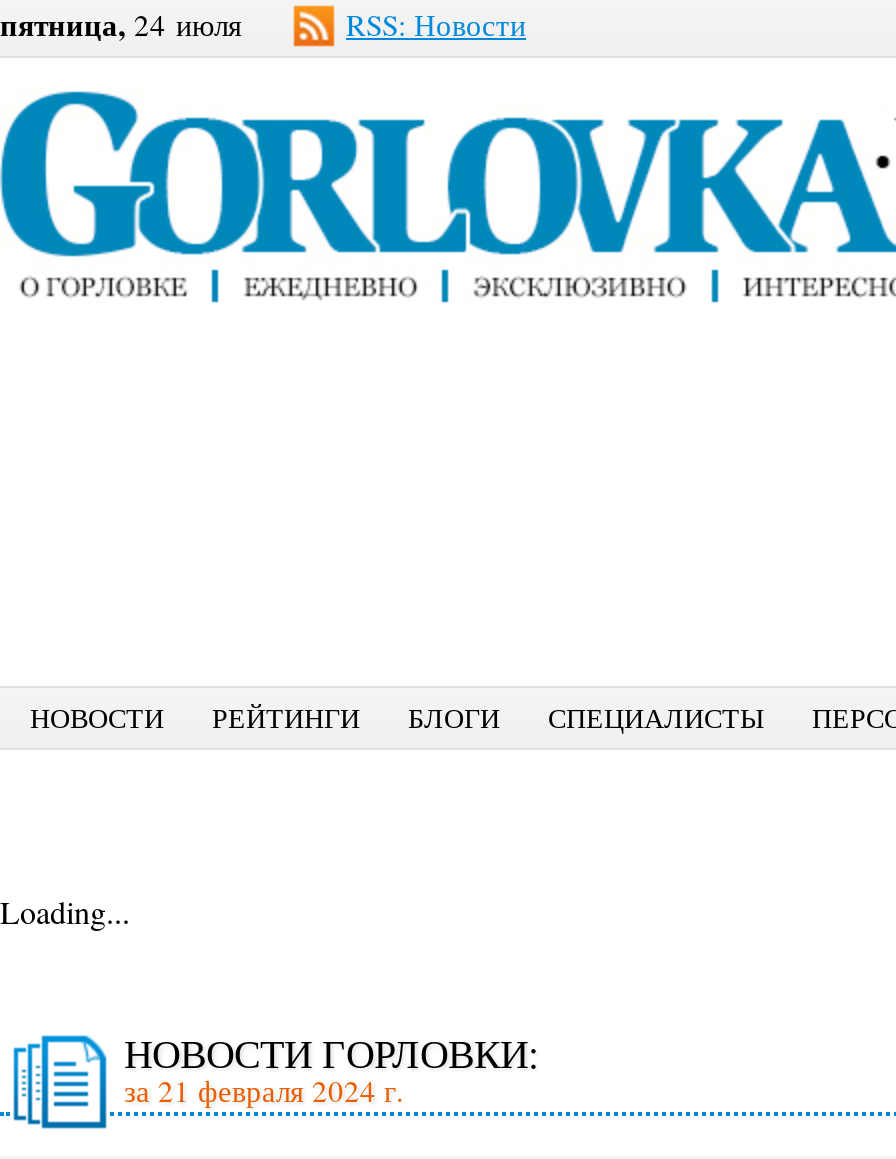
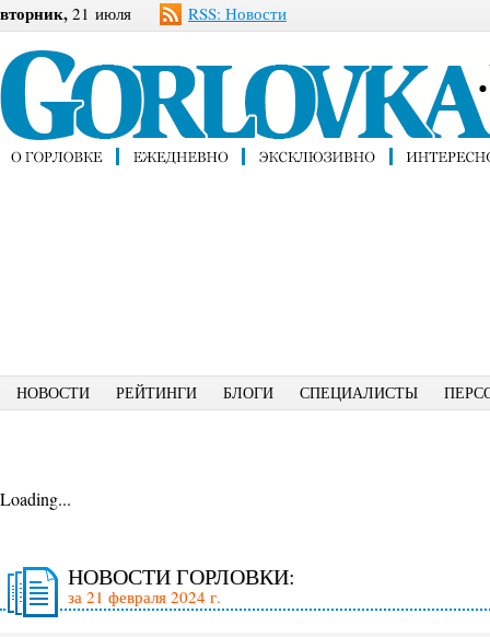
- пятница, 24 июля
+ вторник, 21 июля
